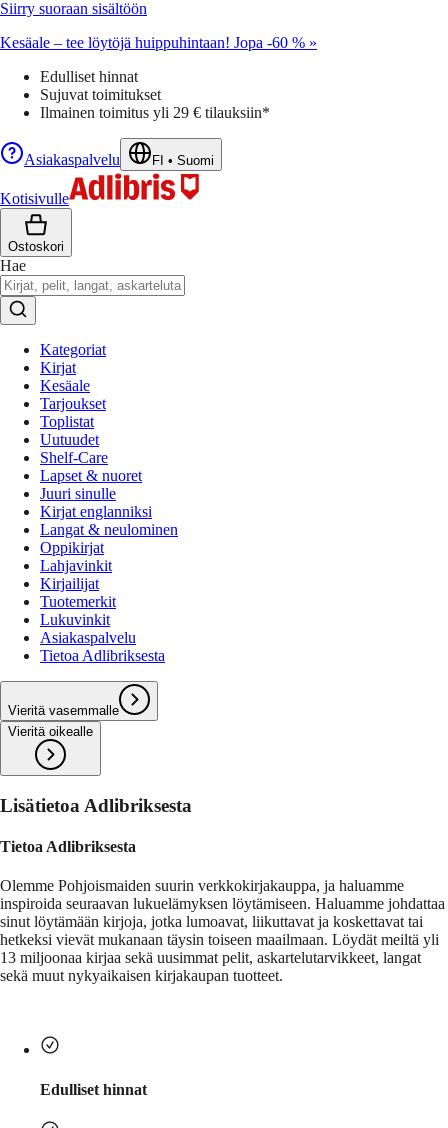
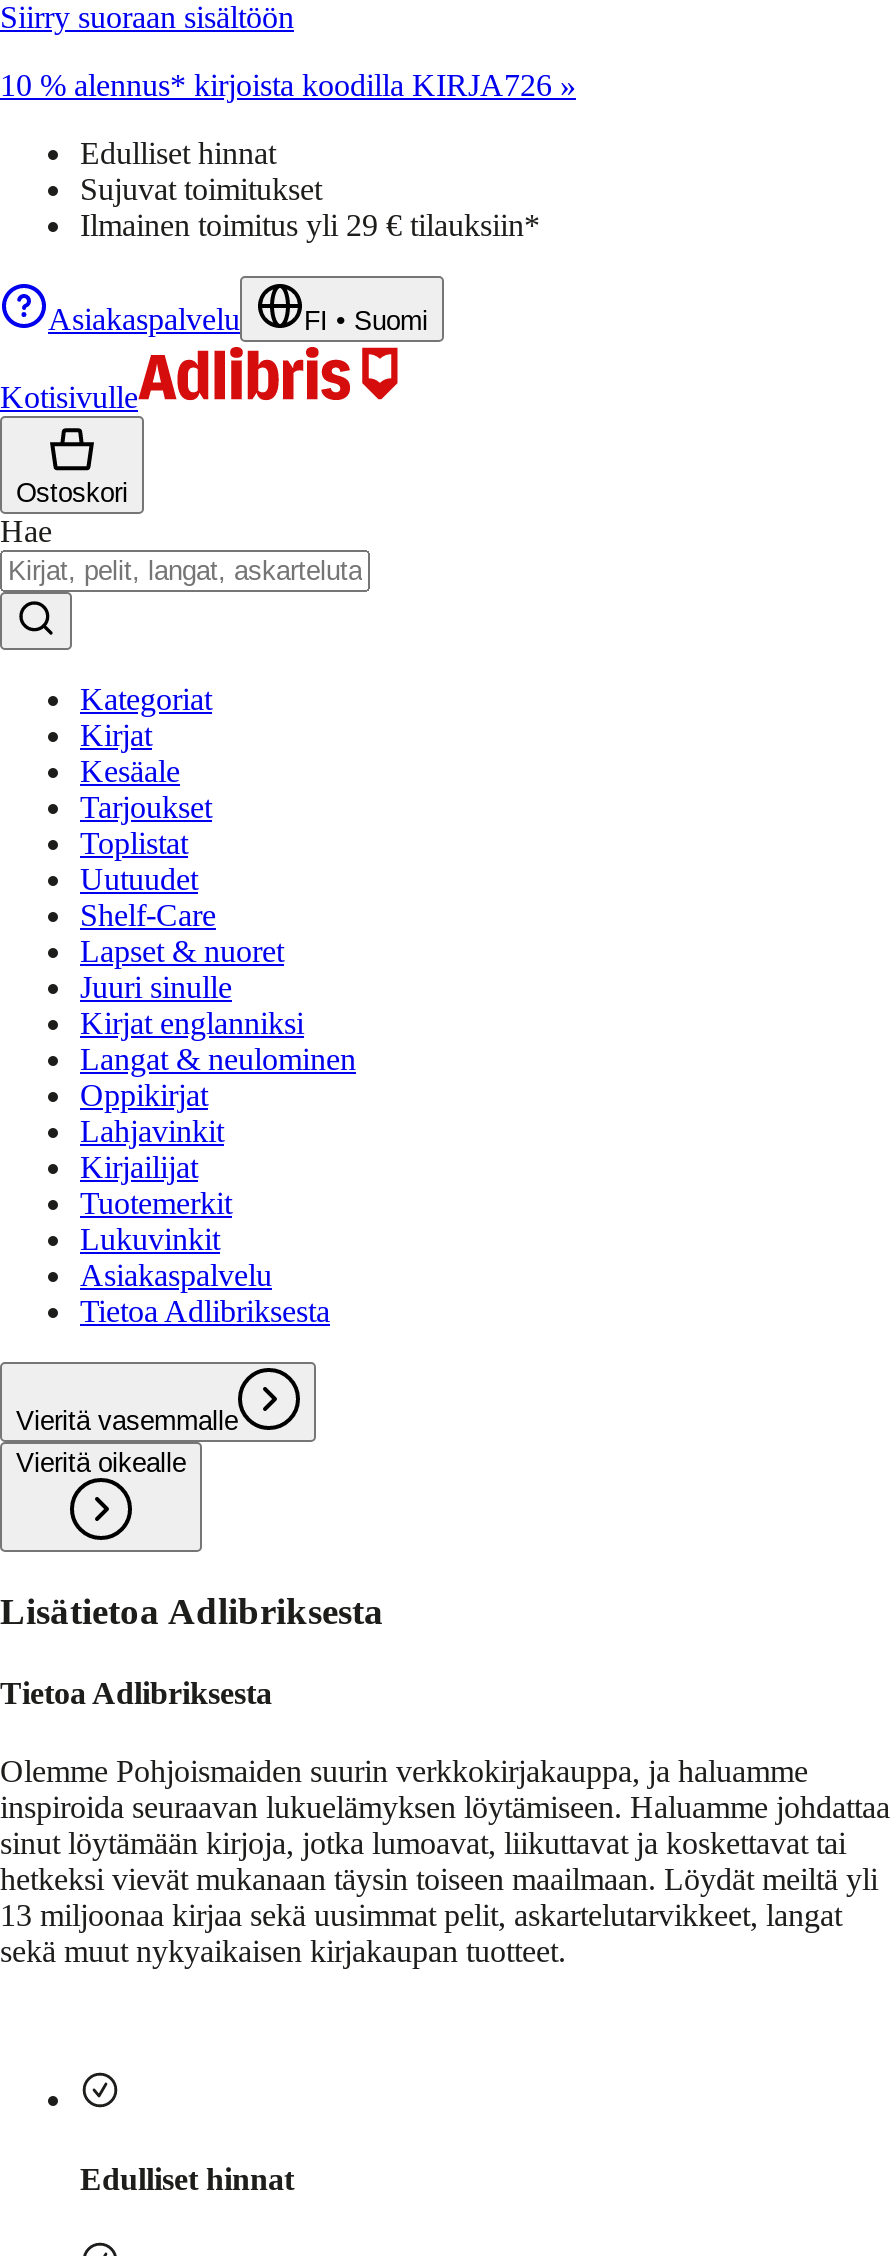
- Kesäale – tee löytöjä huippuhintaan! Jopa -60 % »
+ 10 % alennus* kirjoista koodilla KIRJA726 »
